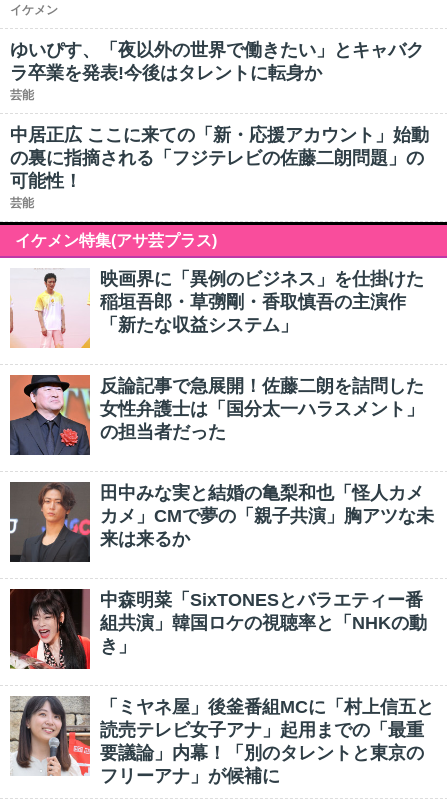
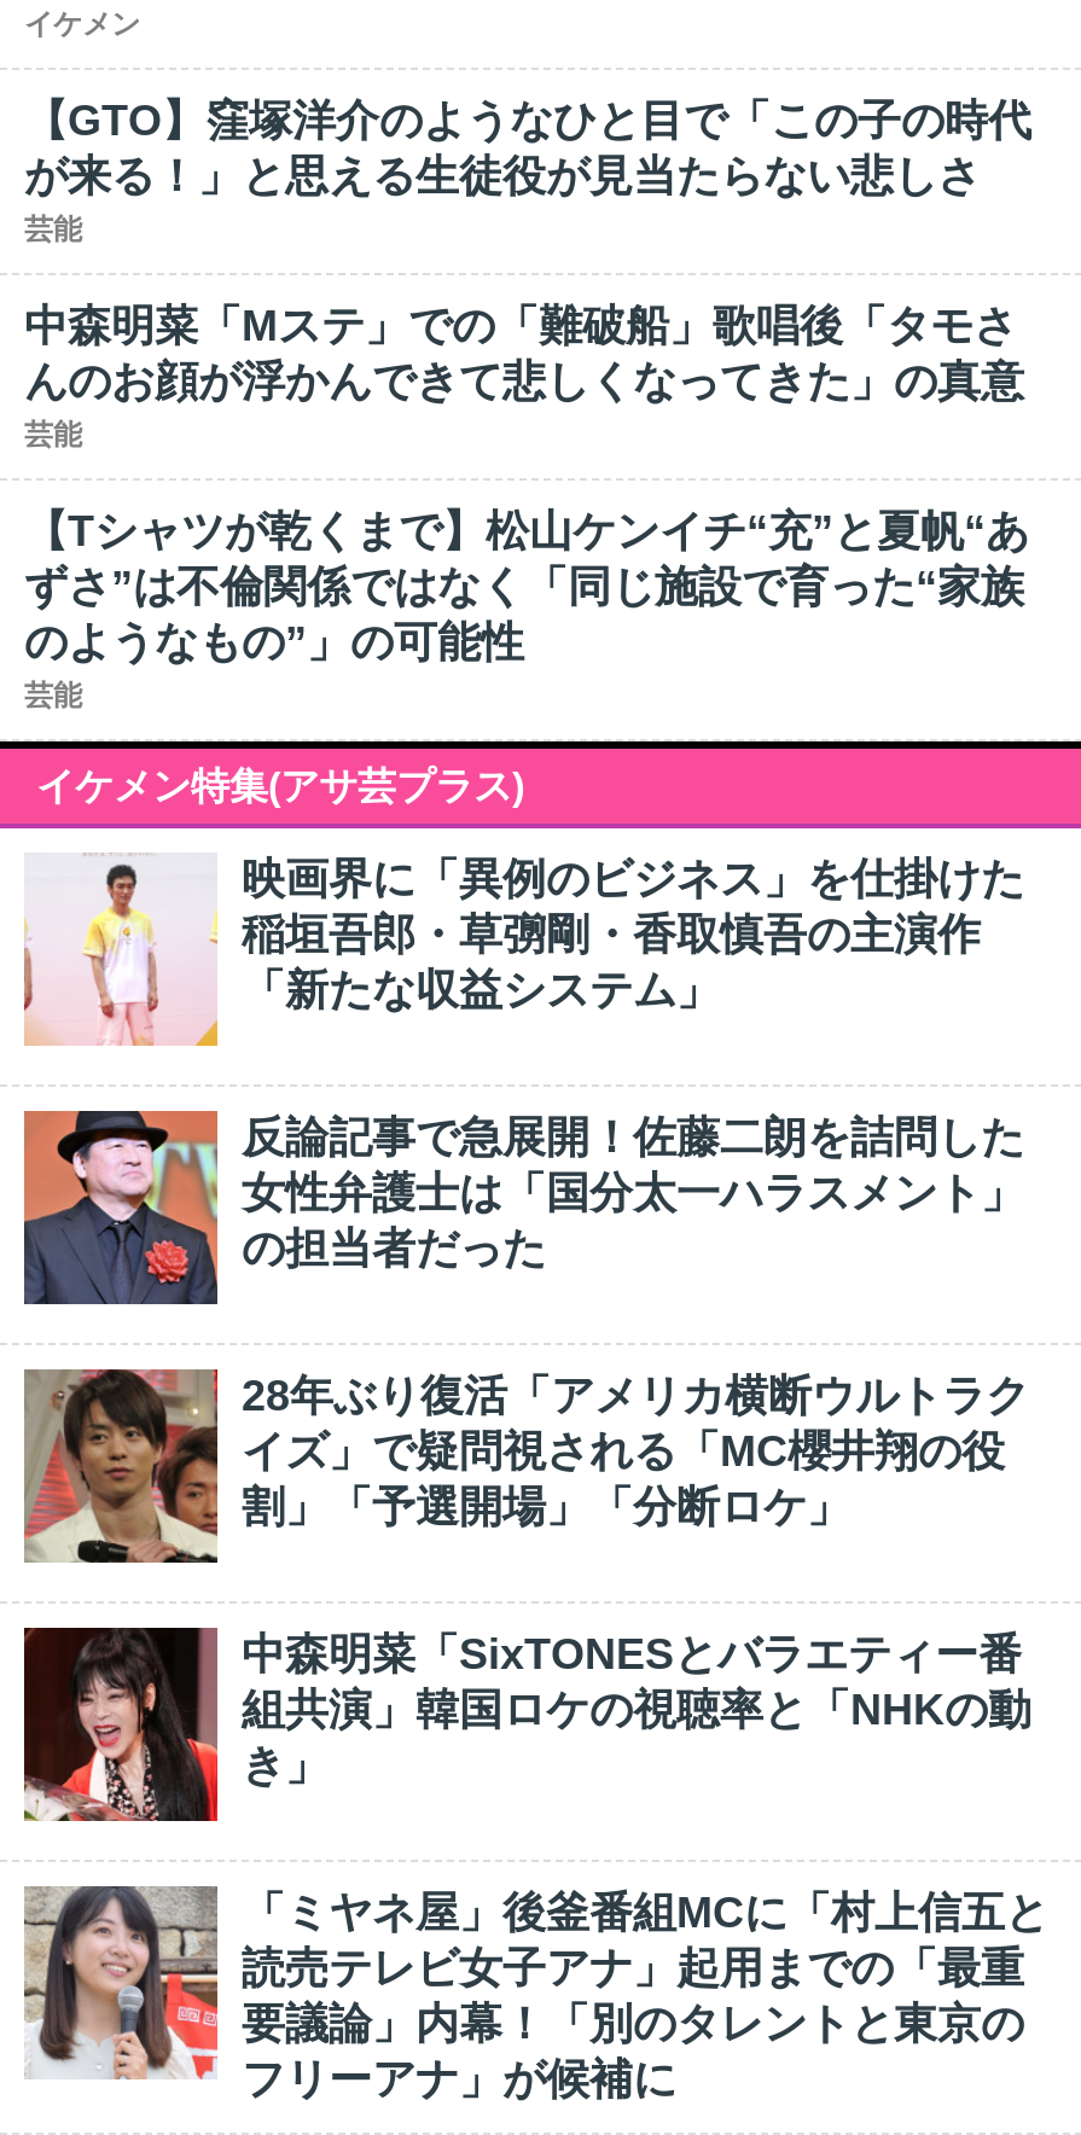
- ゆいぴす、「夜以外の世界で働きたい」とキャバク
- ラ卒業を発表!今後はタレントに転身か
+ 【GTO】窪塚洋介のようなひと目で「この子の時代
+ が来る！」と思える生徒役が見当たらない悲しさ

- 中居正広 ここに来ての「新・応援アカウント」始動
- の裏に指摘される「フジテレビの佐藤二朗問題」の
- 可能性！
+ 中森明菜「Mステ」での「難破船」歌唱後「タモさ
+ んのお顔が浮かんできて悲しくなってきた」の真意
+ 芸能
+ 【Tシャツが乾くまで】松山ケンイチ“充”と夏帆“あ
+ ずさ”は不倫関係ではなく「同じ施設で育った“家族
+ のようなもの”」の可能性

- [image]
- 田中みな実と結婚の亀梨和也「怪人カメ
- カメ」CMで夢の「親子共演」胸アツな未
- 来は来るか
+ [image]
+ 28年ぶり復活「アメリカ横断ウルトラク
+ イズ」で疑問視される「MC櫻井翔の役
+ 割」「予選開場」「分断ロケ」
